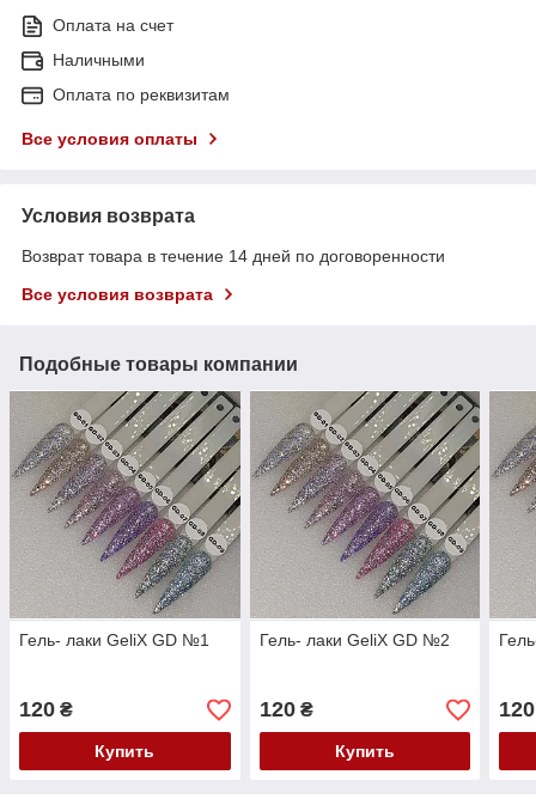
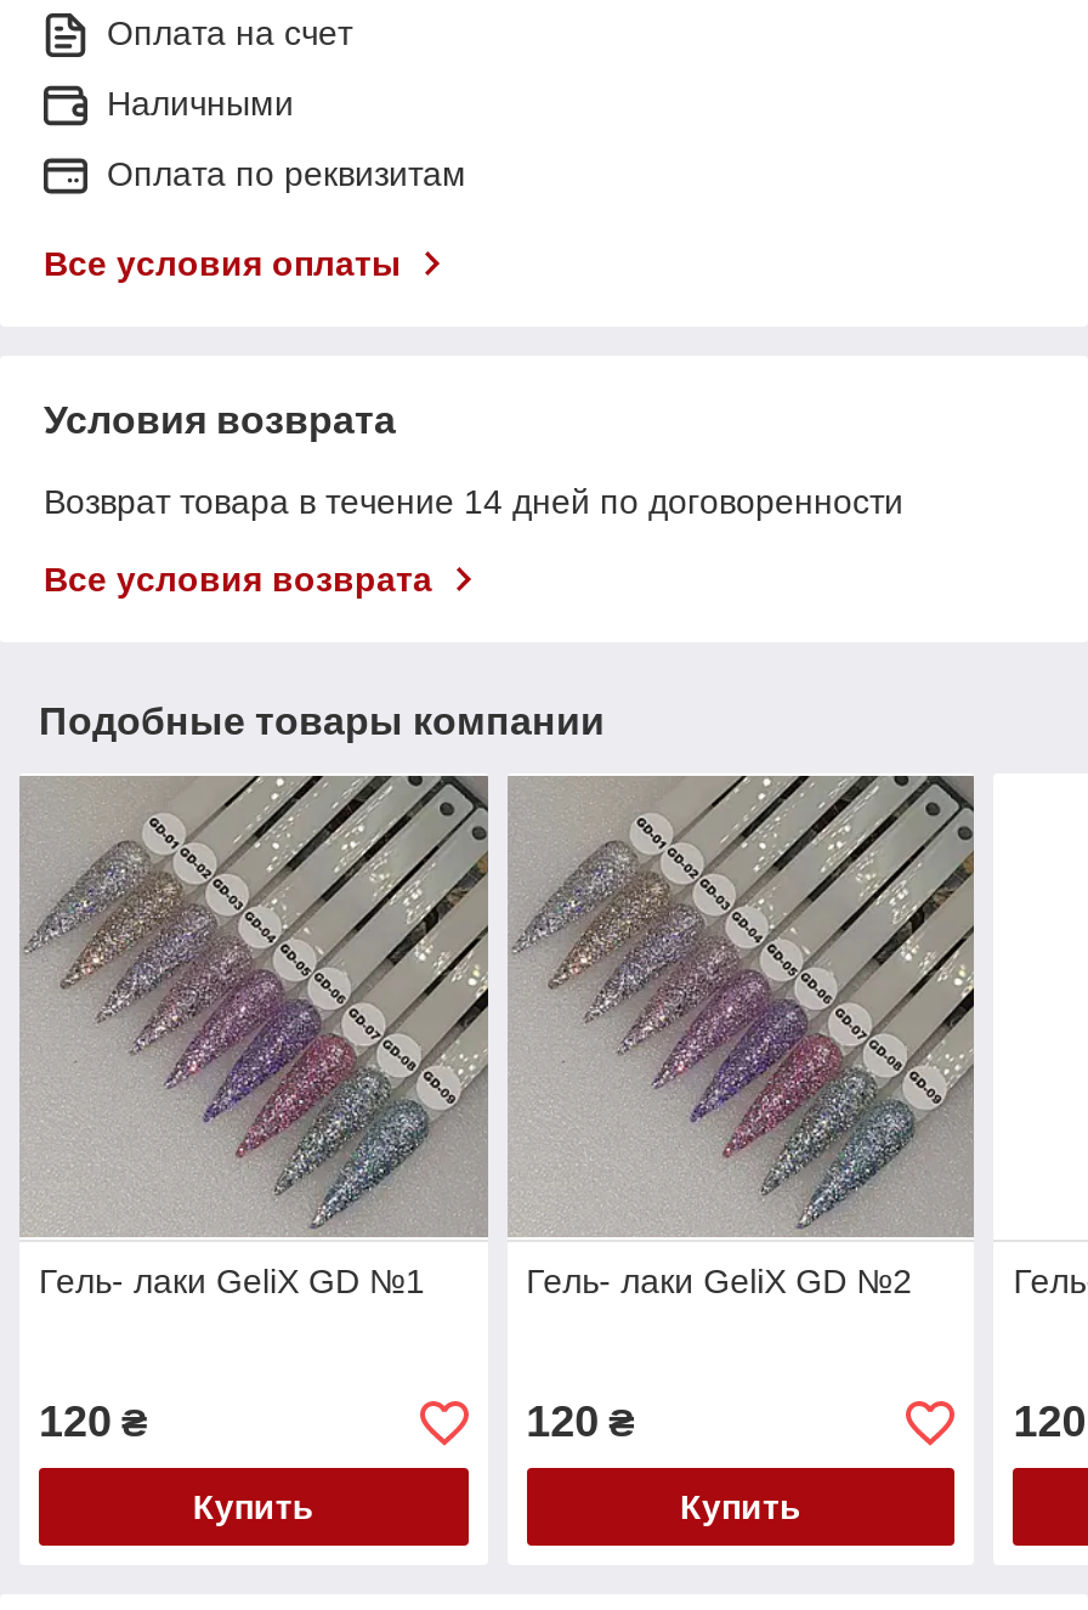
- [image]
